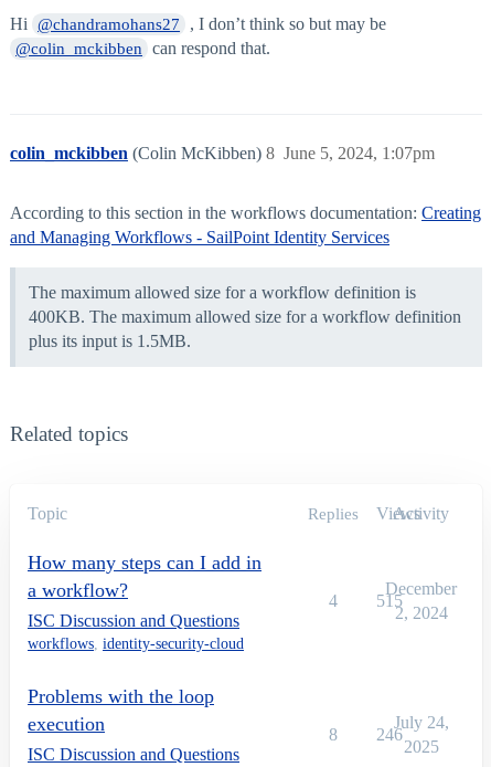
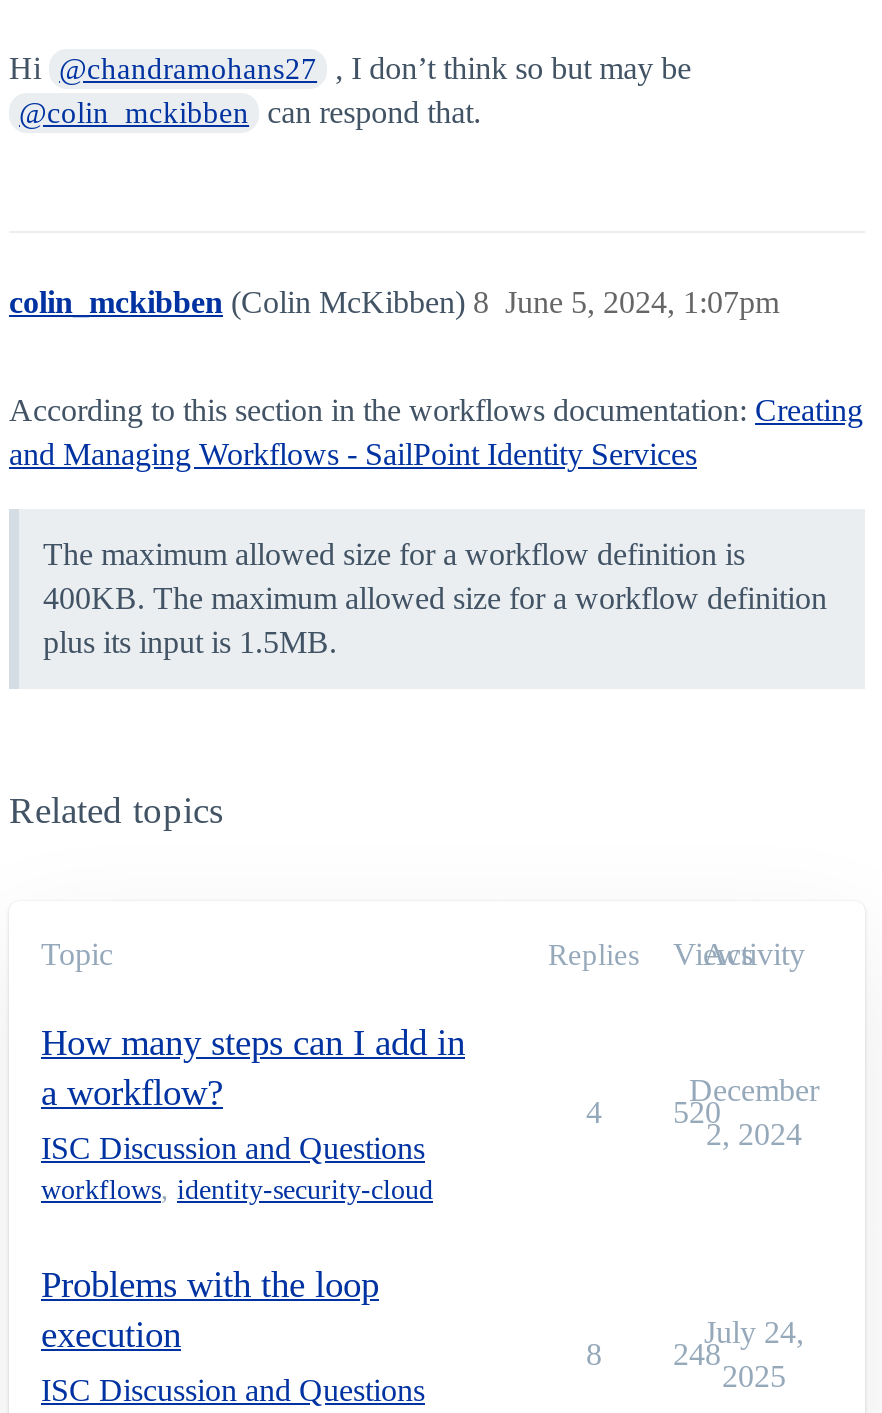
- 515
+ 520

- 246
+ 248
